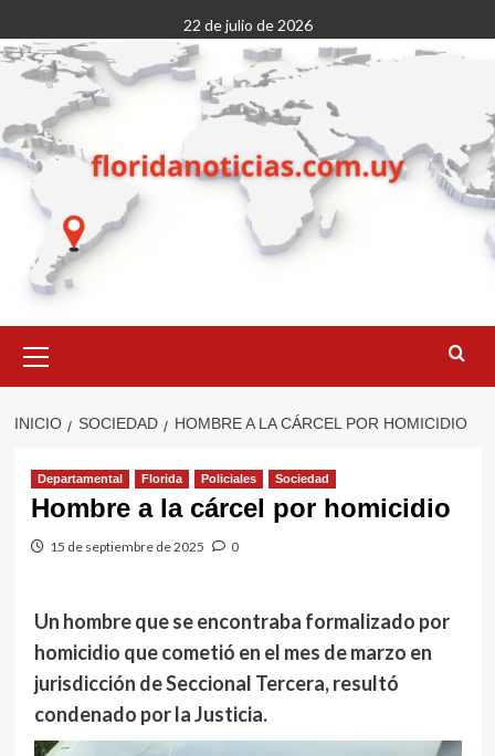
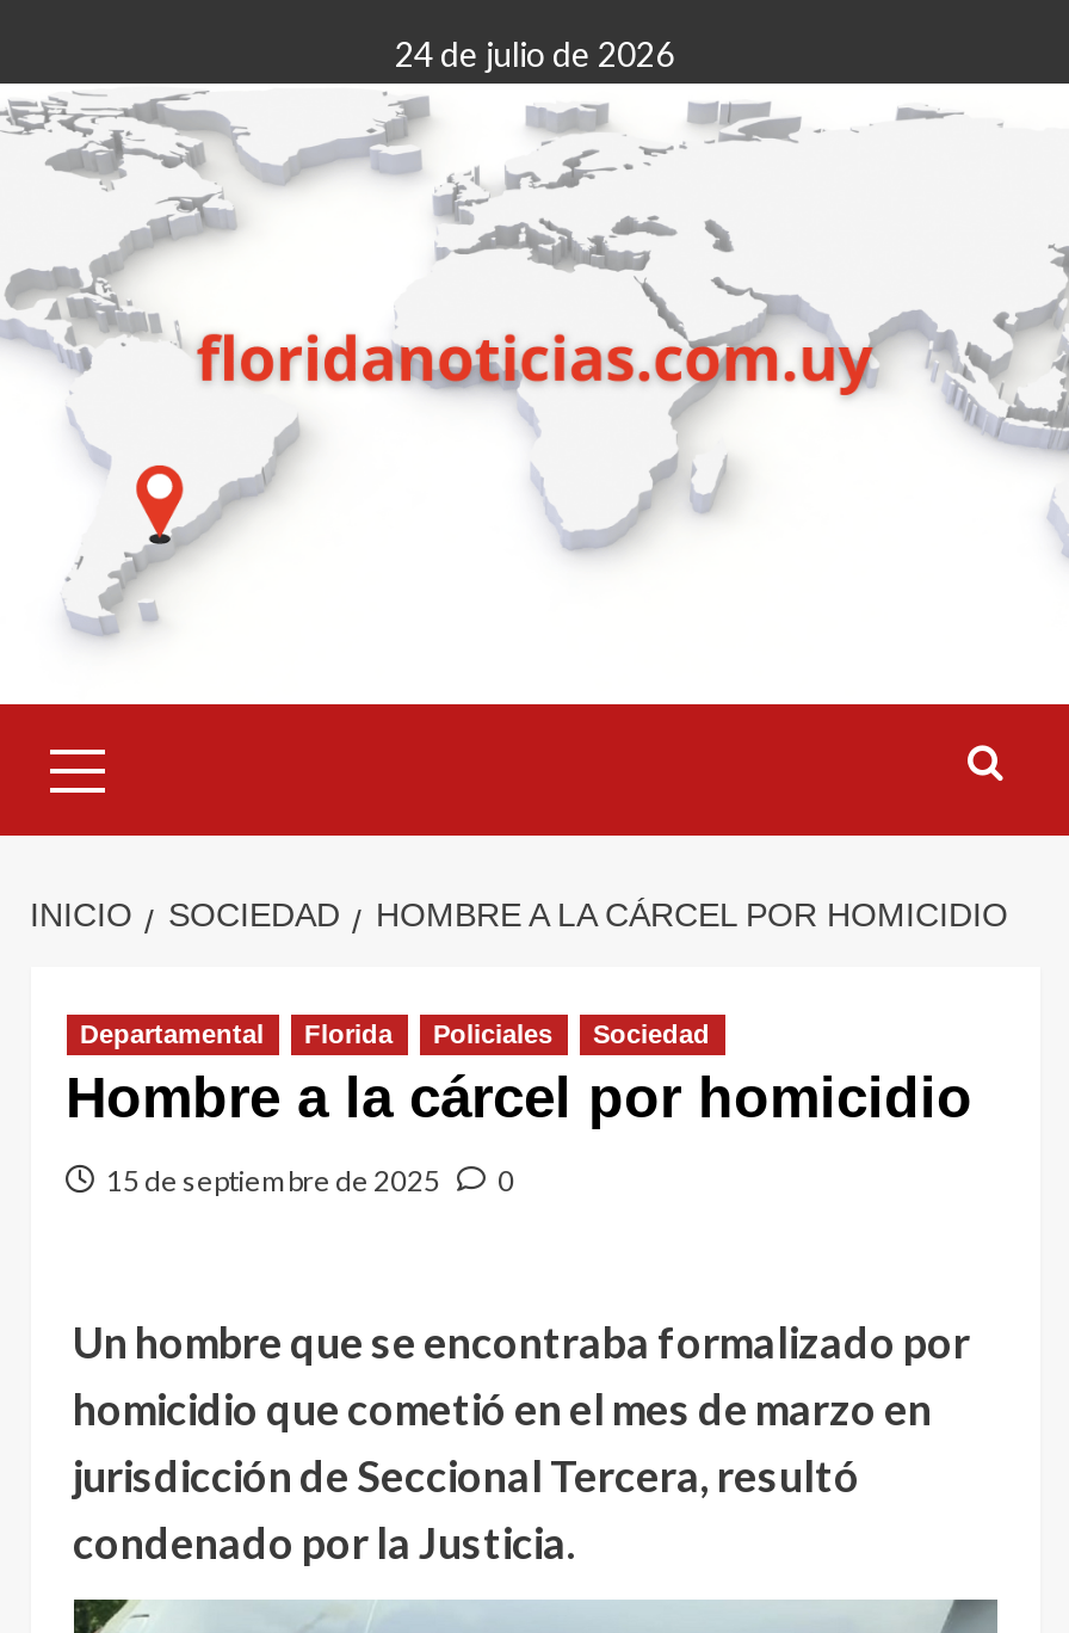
- 22 de julio de 2026
+ 24 de julio de 2026
